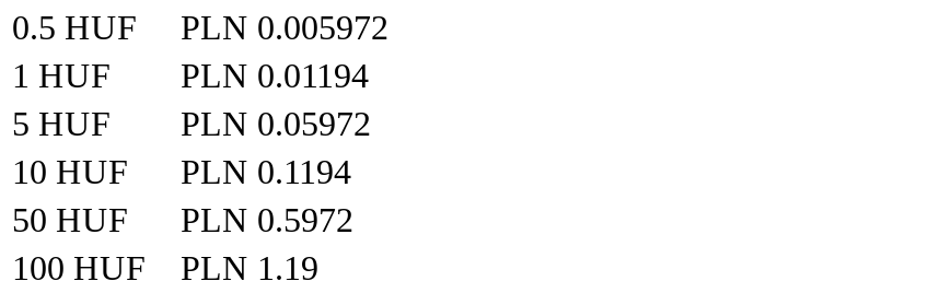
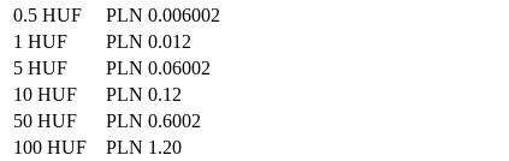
- 0.5 HUF PLN 0.005972
+ 0.5 HUF PLN 0.006002

- 1 HUF PLN 0.01194
+ 1 HUF PLN 0.012

- 5 HUF PLN 0.05972
+ 5 HUF PLN 0.06002

- 10 HUF PLN 0.1194
+ 10 HUF PLN 0.12

- 50 HUF PLN 0.5972
+ 50 HUF PLN 0.6002

- 100 HUF PLN 1.19
+ 100 HUF PLN 1.20
